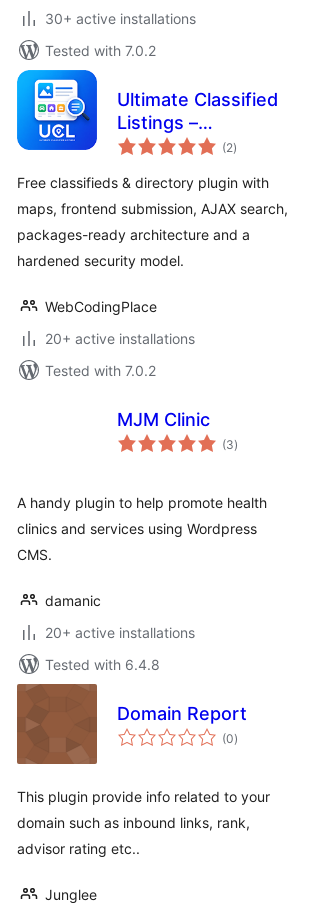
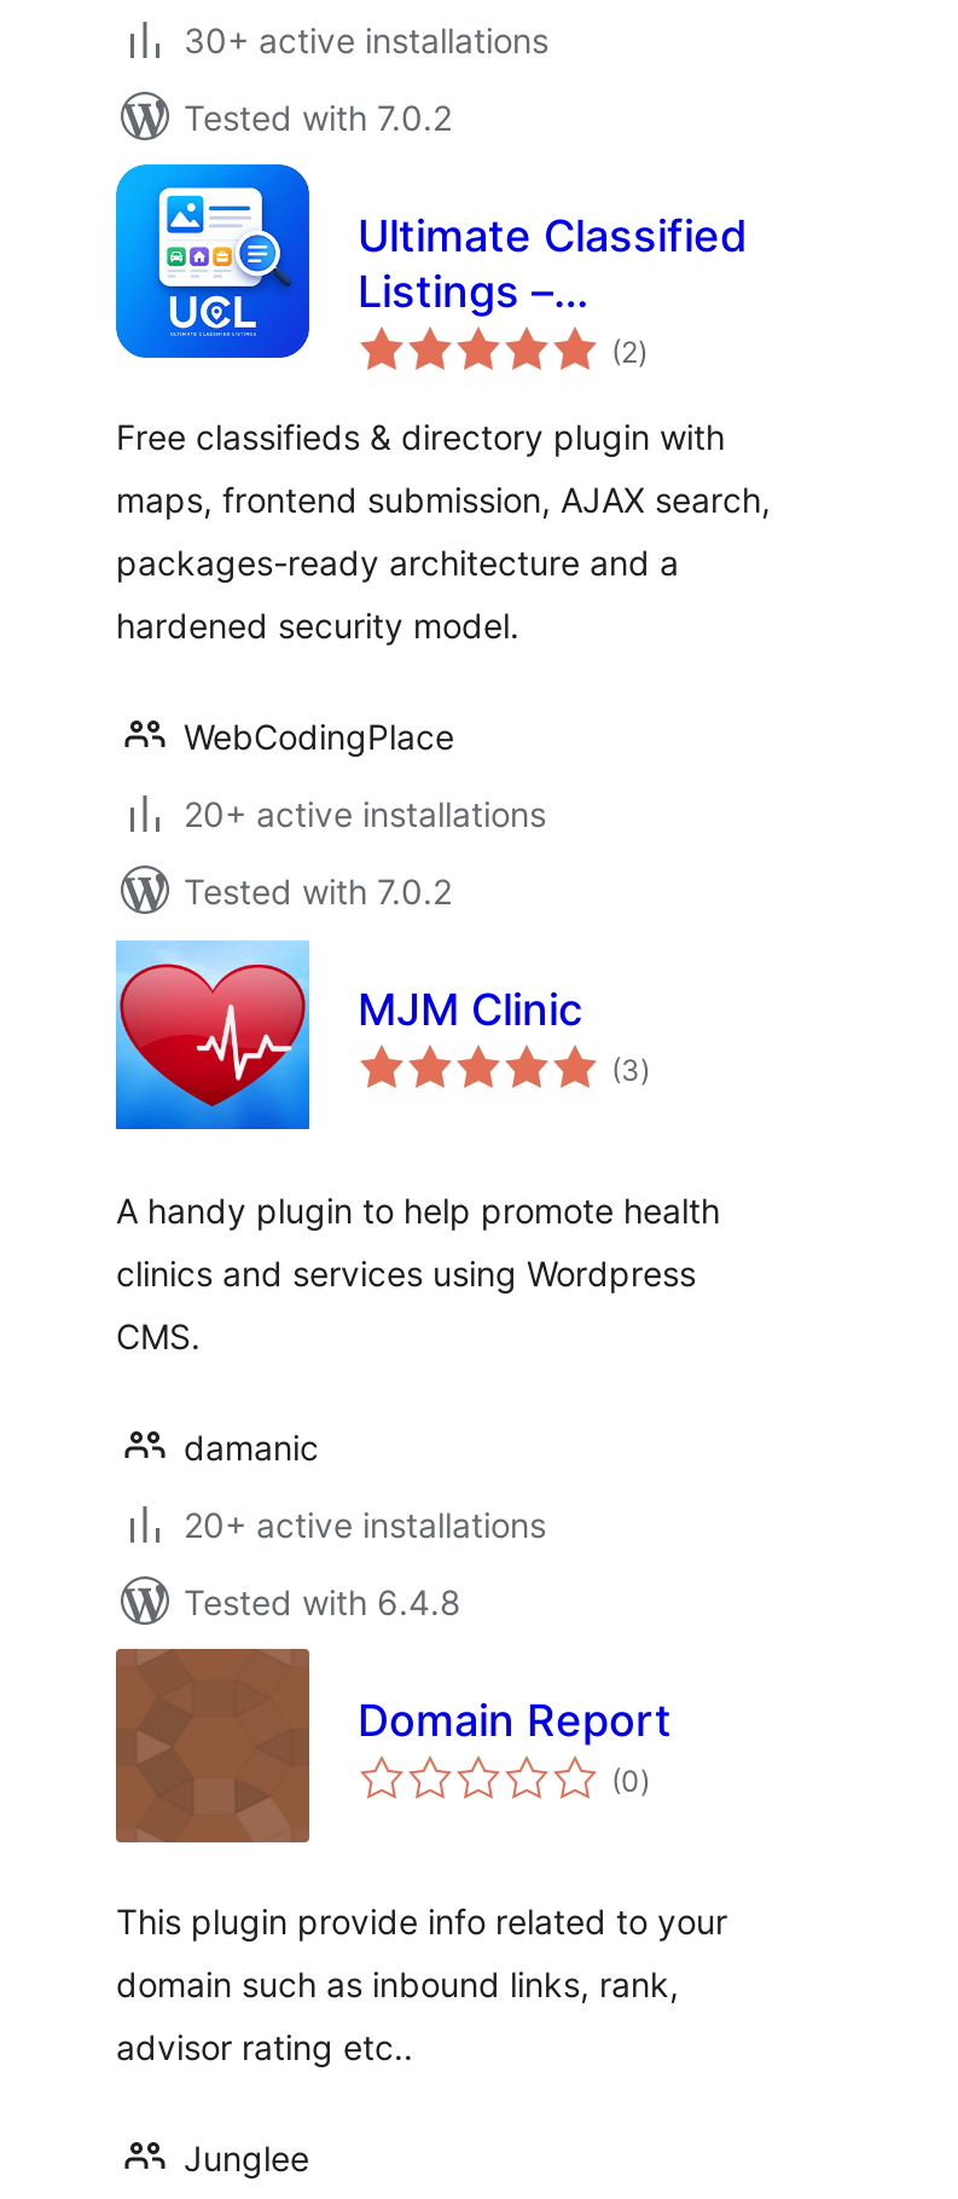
+ [image]
